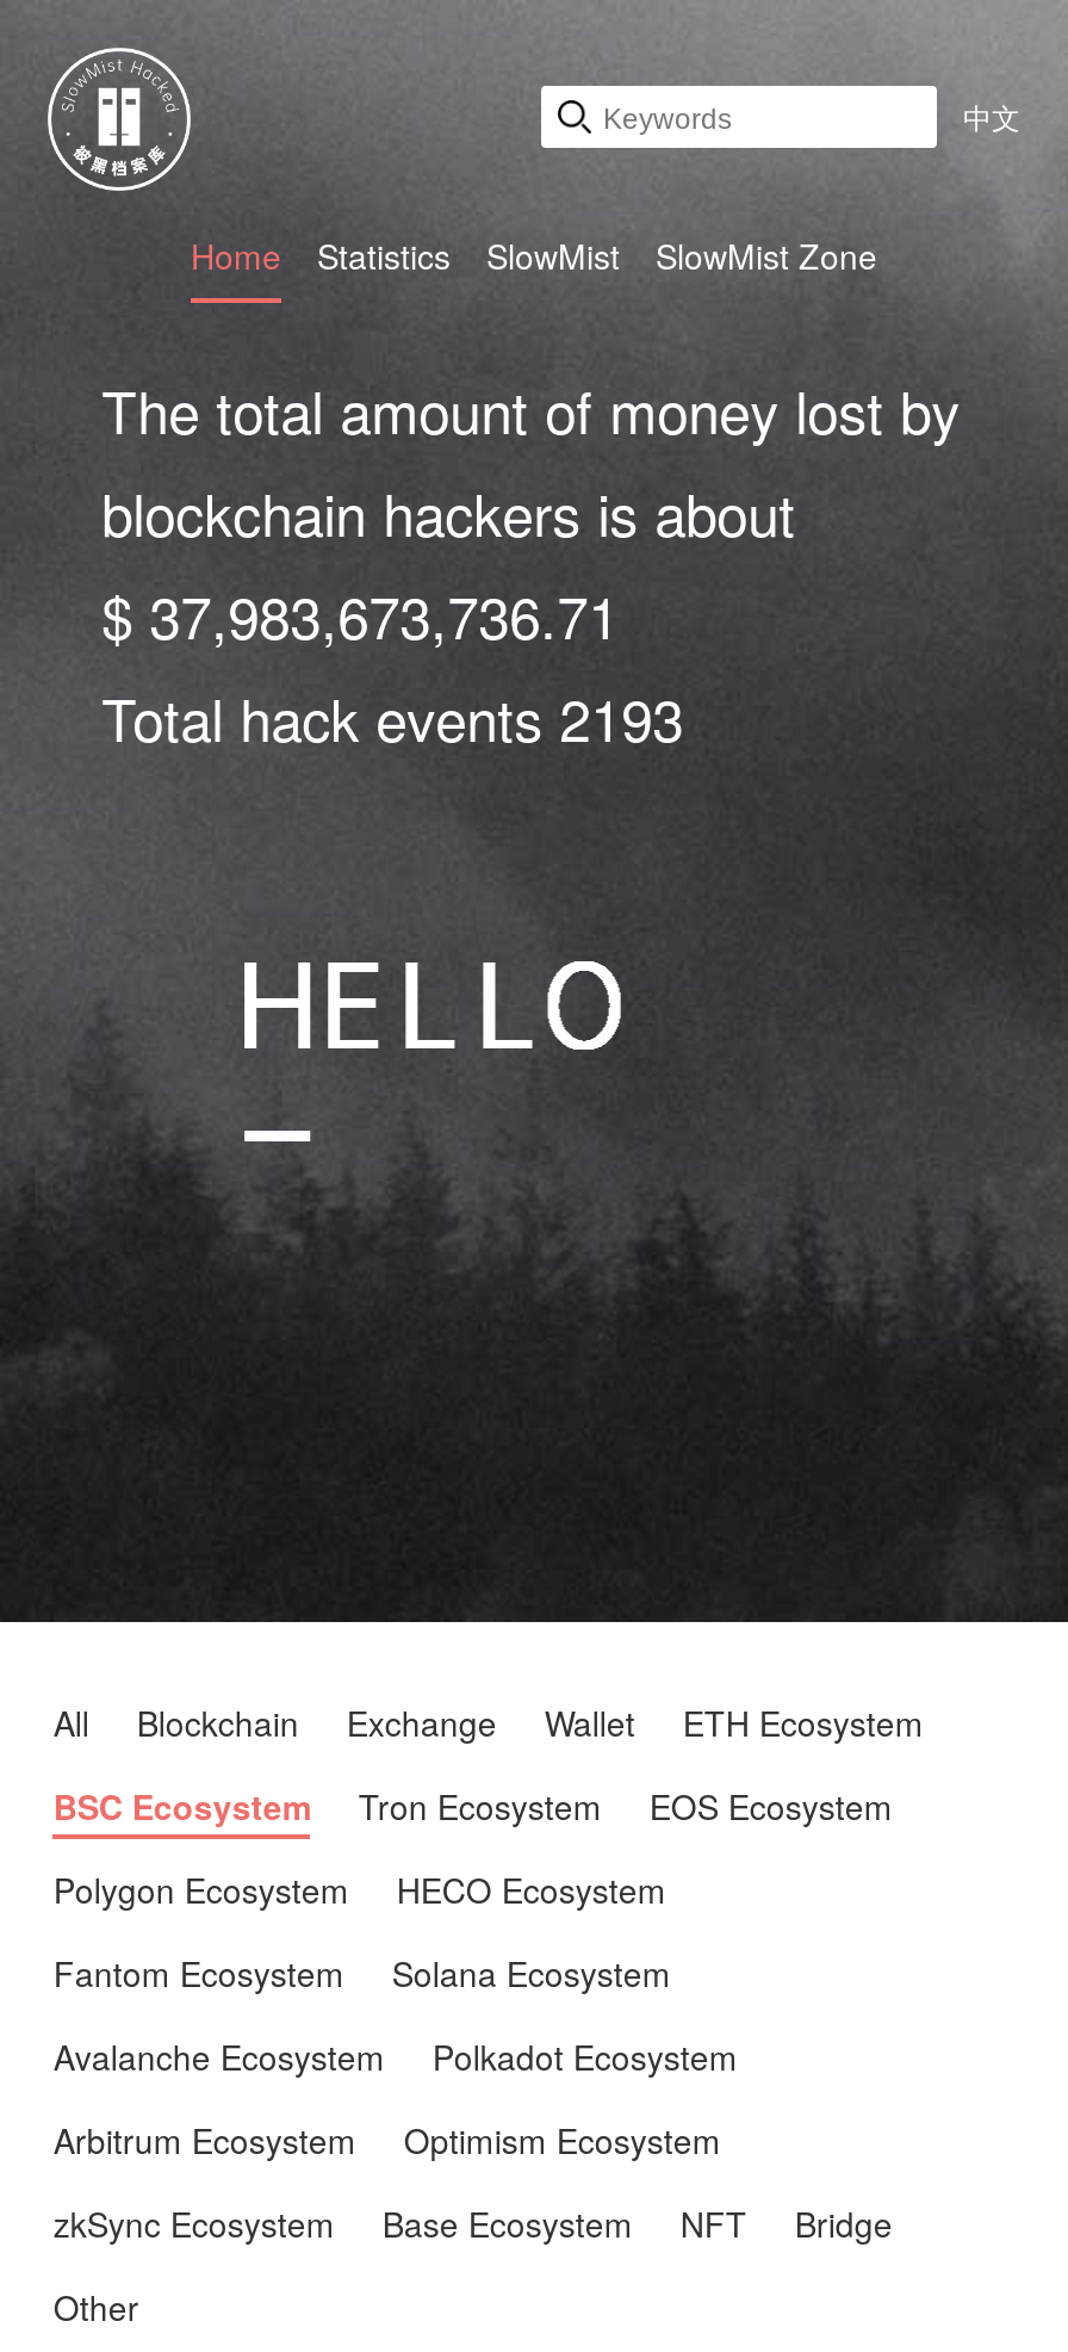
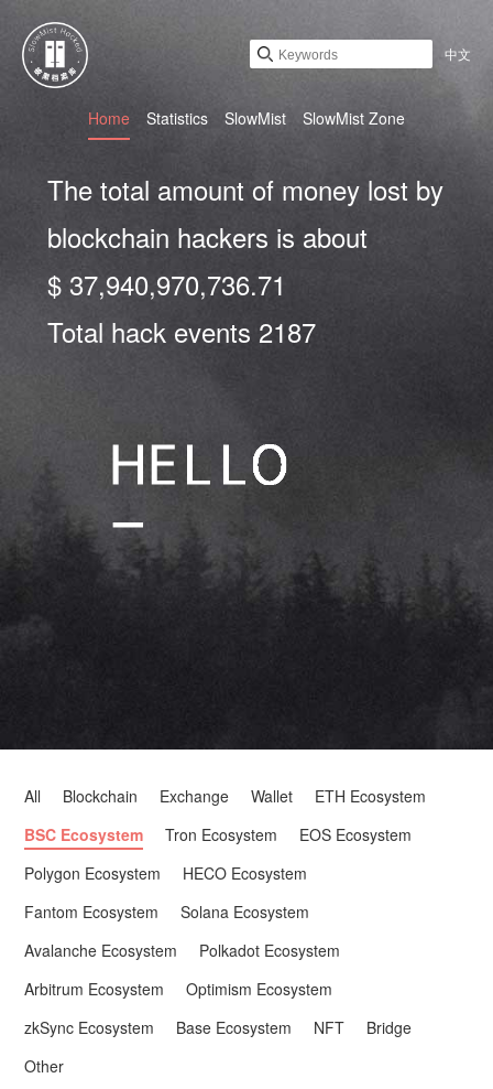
- $ 37,983,673,736.71
+ $ 37,940,970,736.71

- Total hack events 2193
+ Total hack events 2187
